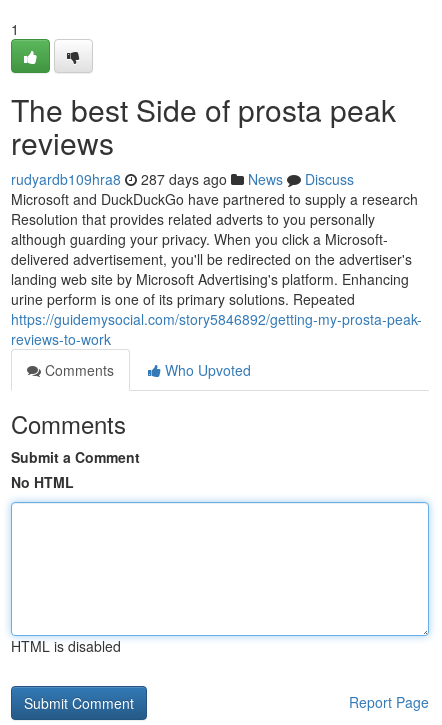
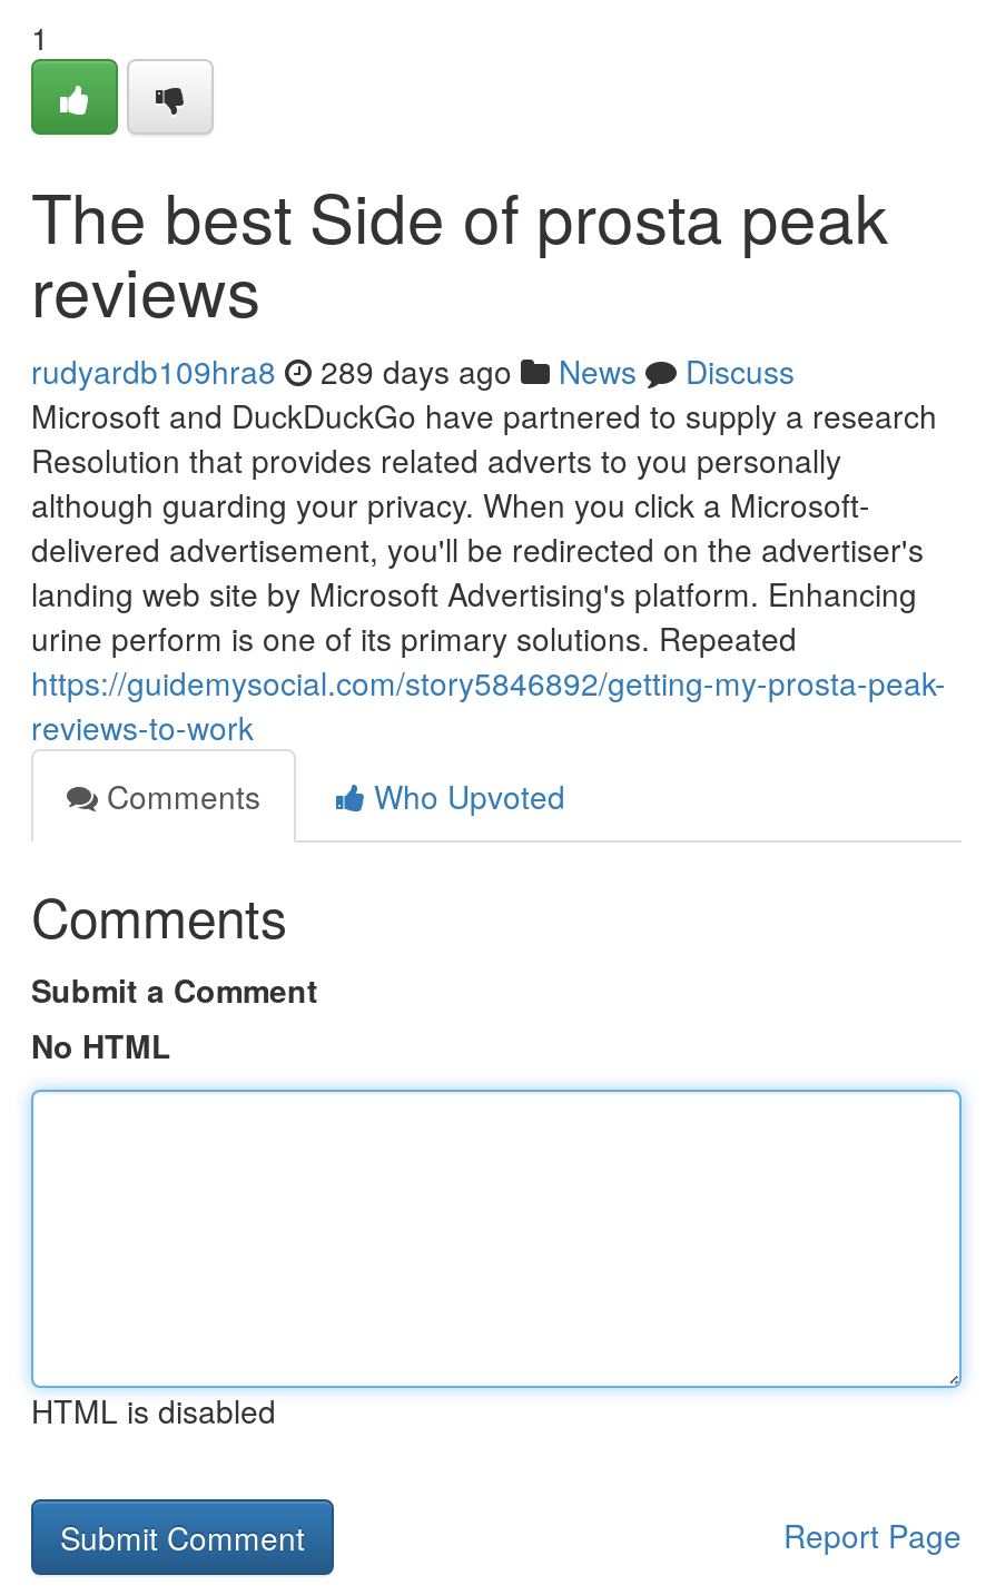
- rudyardb109hra8 287 days ago News Discuss
+ rudyardb109hra8 289 days ago News Discuss
